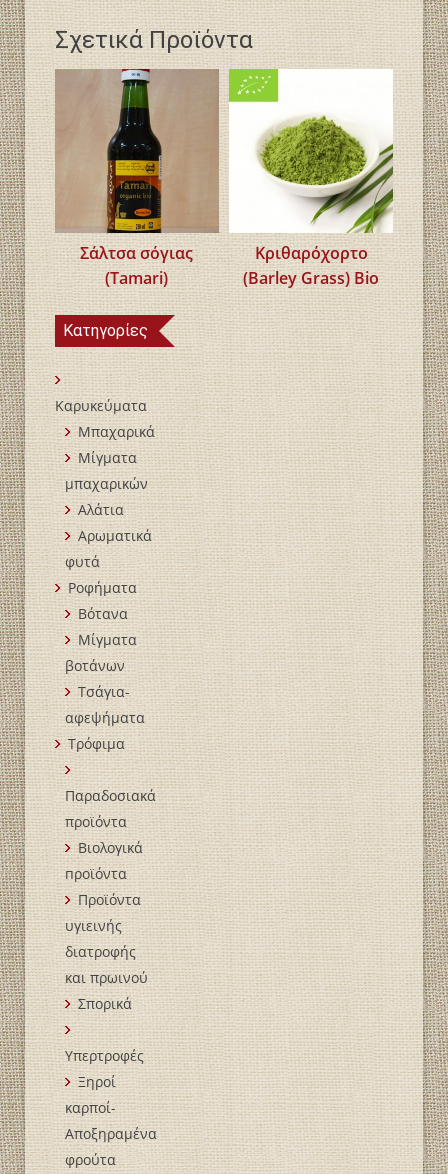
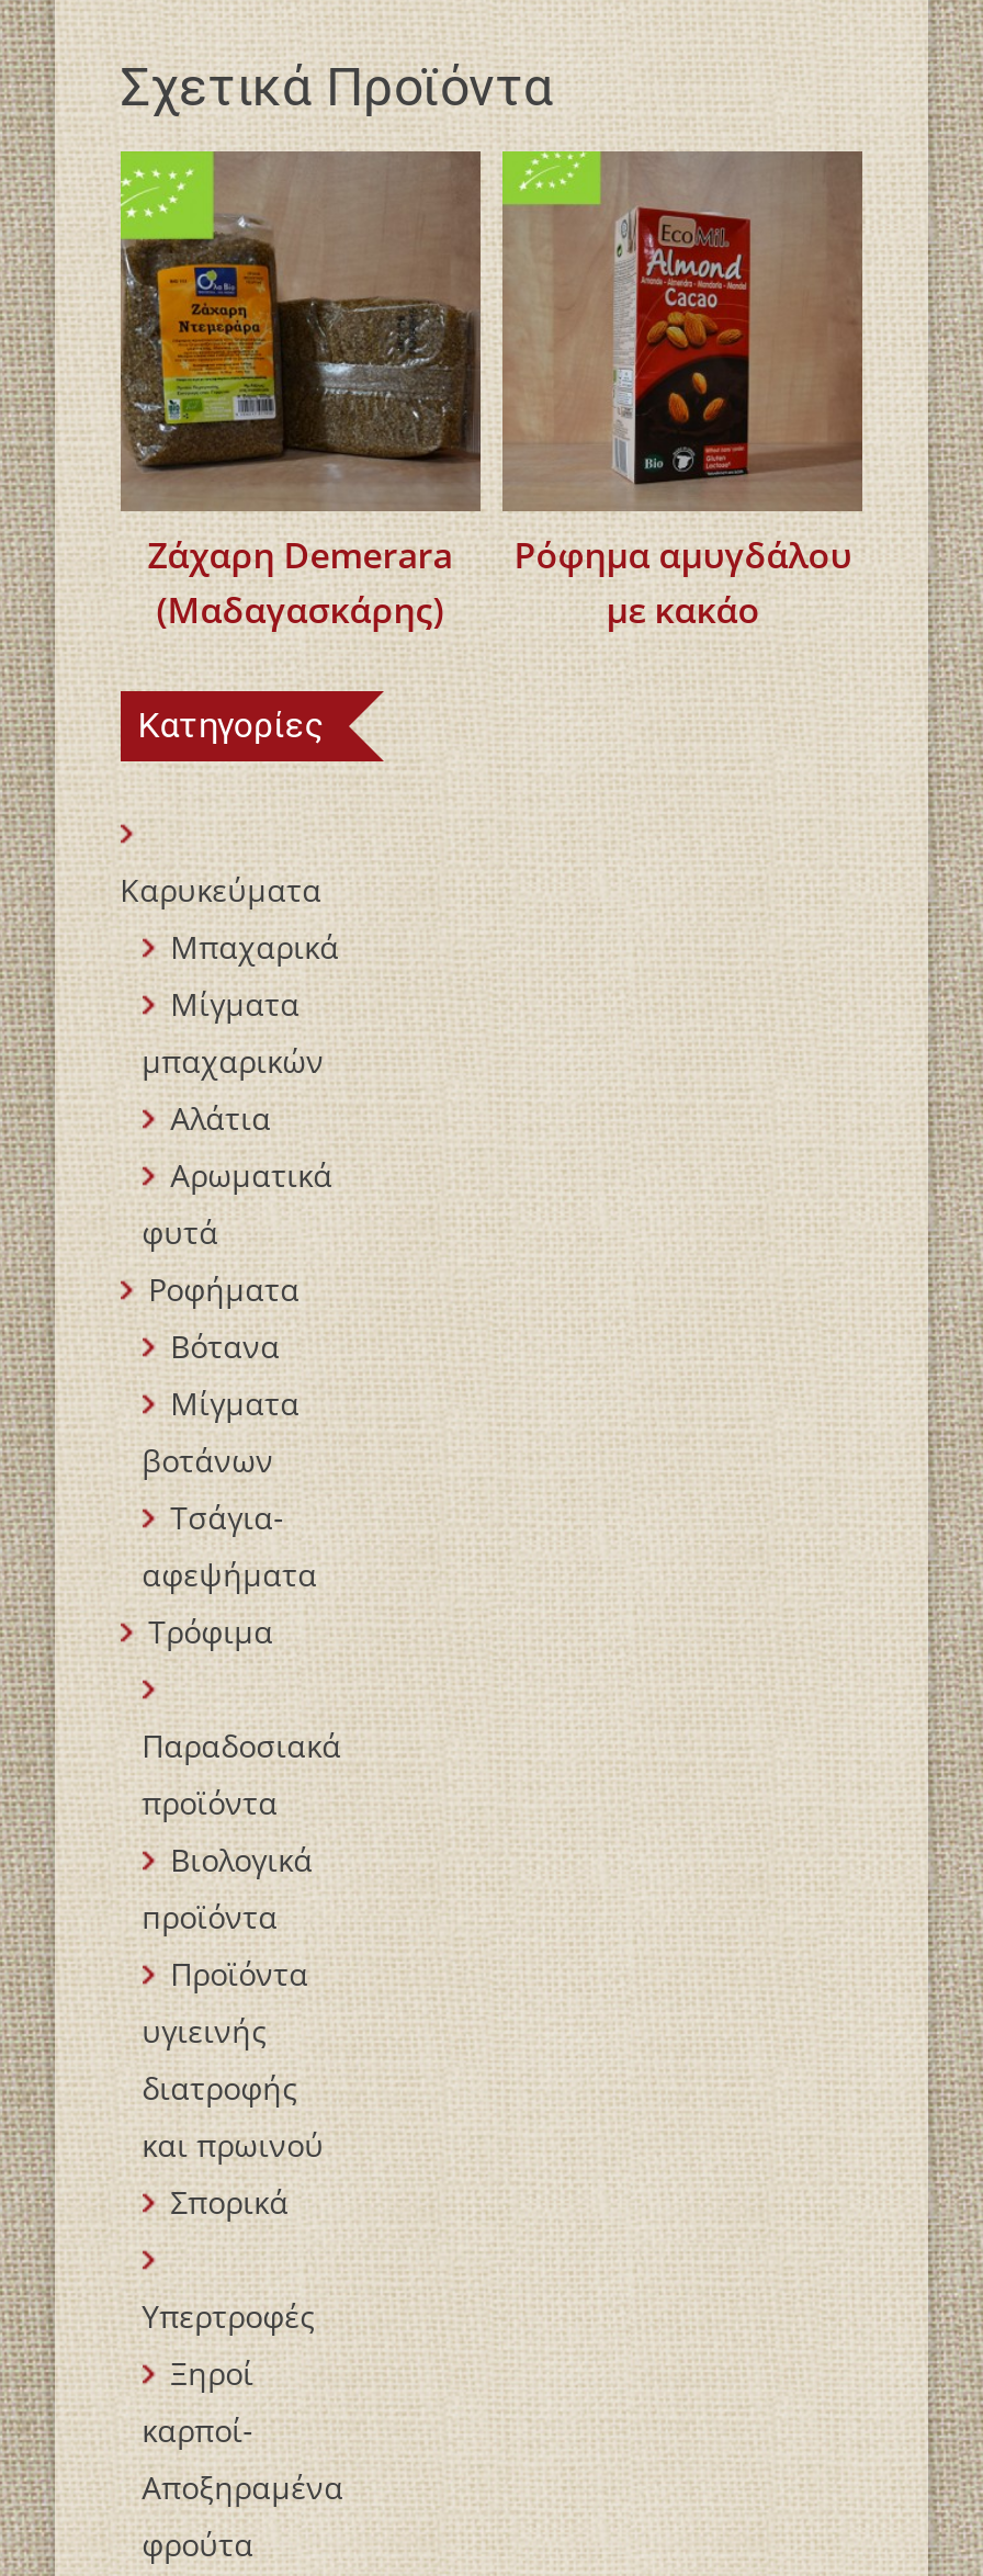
- [image]
- Σάλτσα σόγιας
- (Tamari)
+ [image]
+ Ζάχαρη Demerara
+ (Μαδαγασκάρης)

- [image]
- Κριθαρόχορτο
- (Barley Grass) Bio
+ [image]
+ Ρόφημα αμυγδάλου
+ με κακάο
